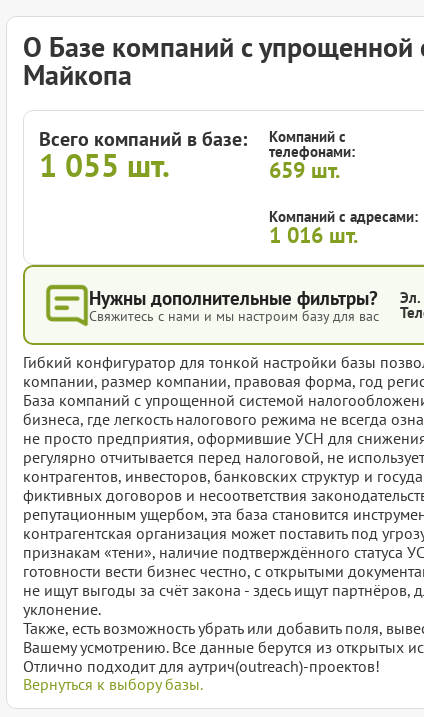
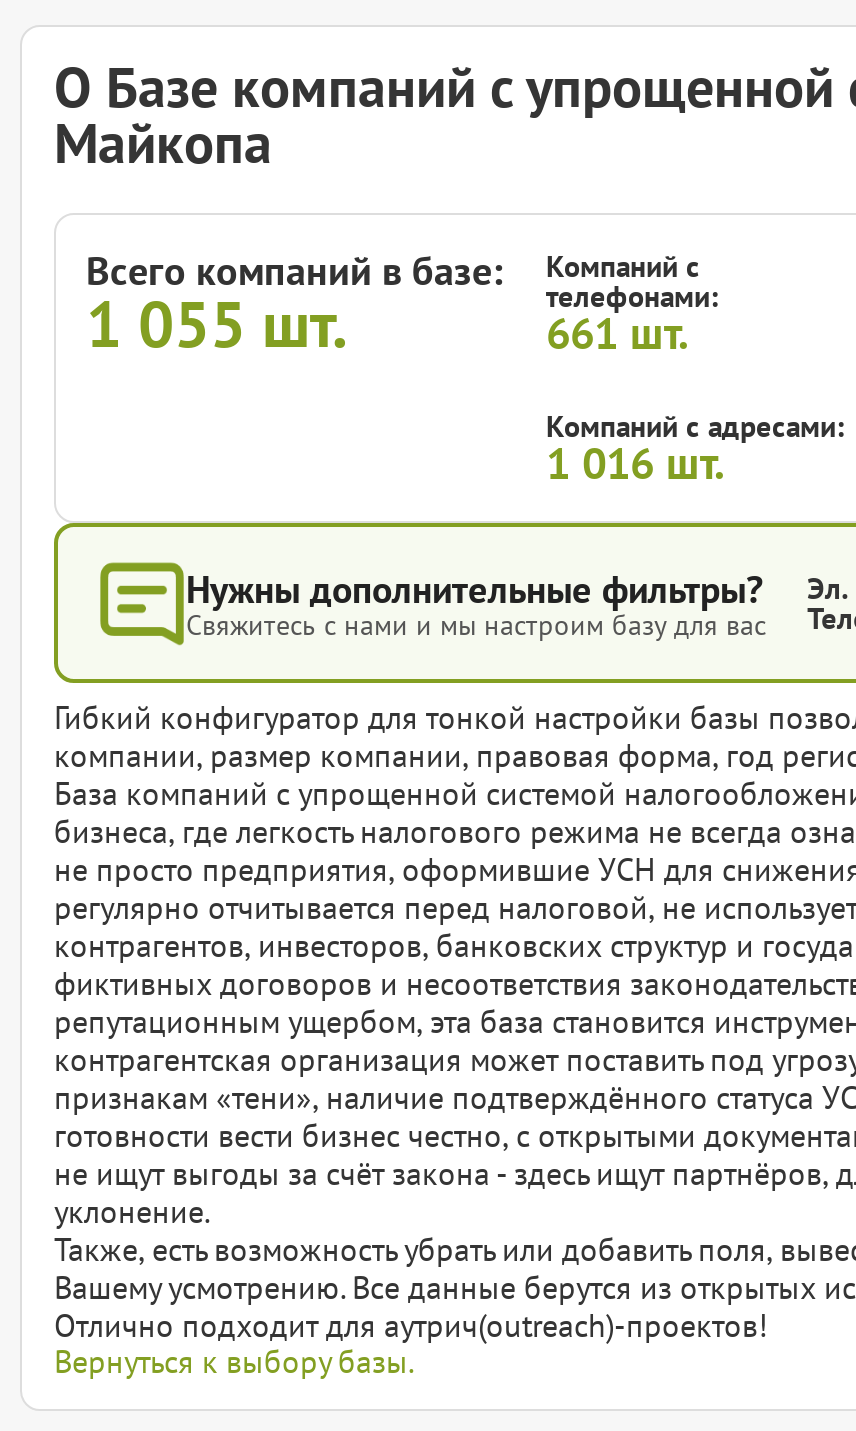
- 659шт.
+ 661шт.
